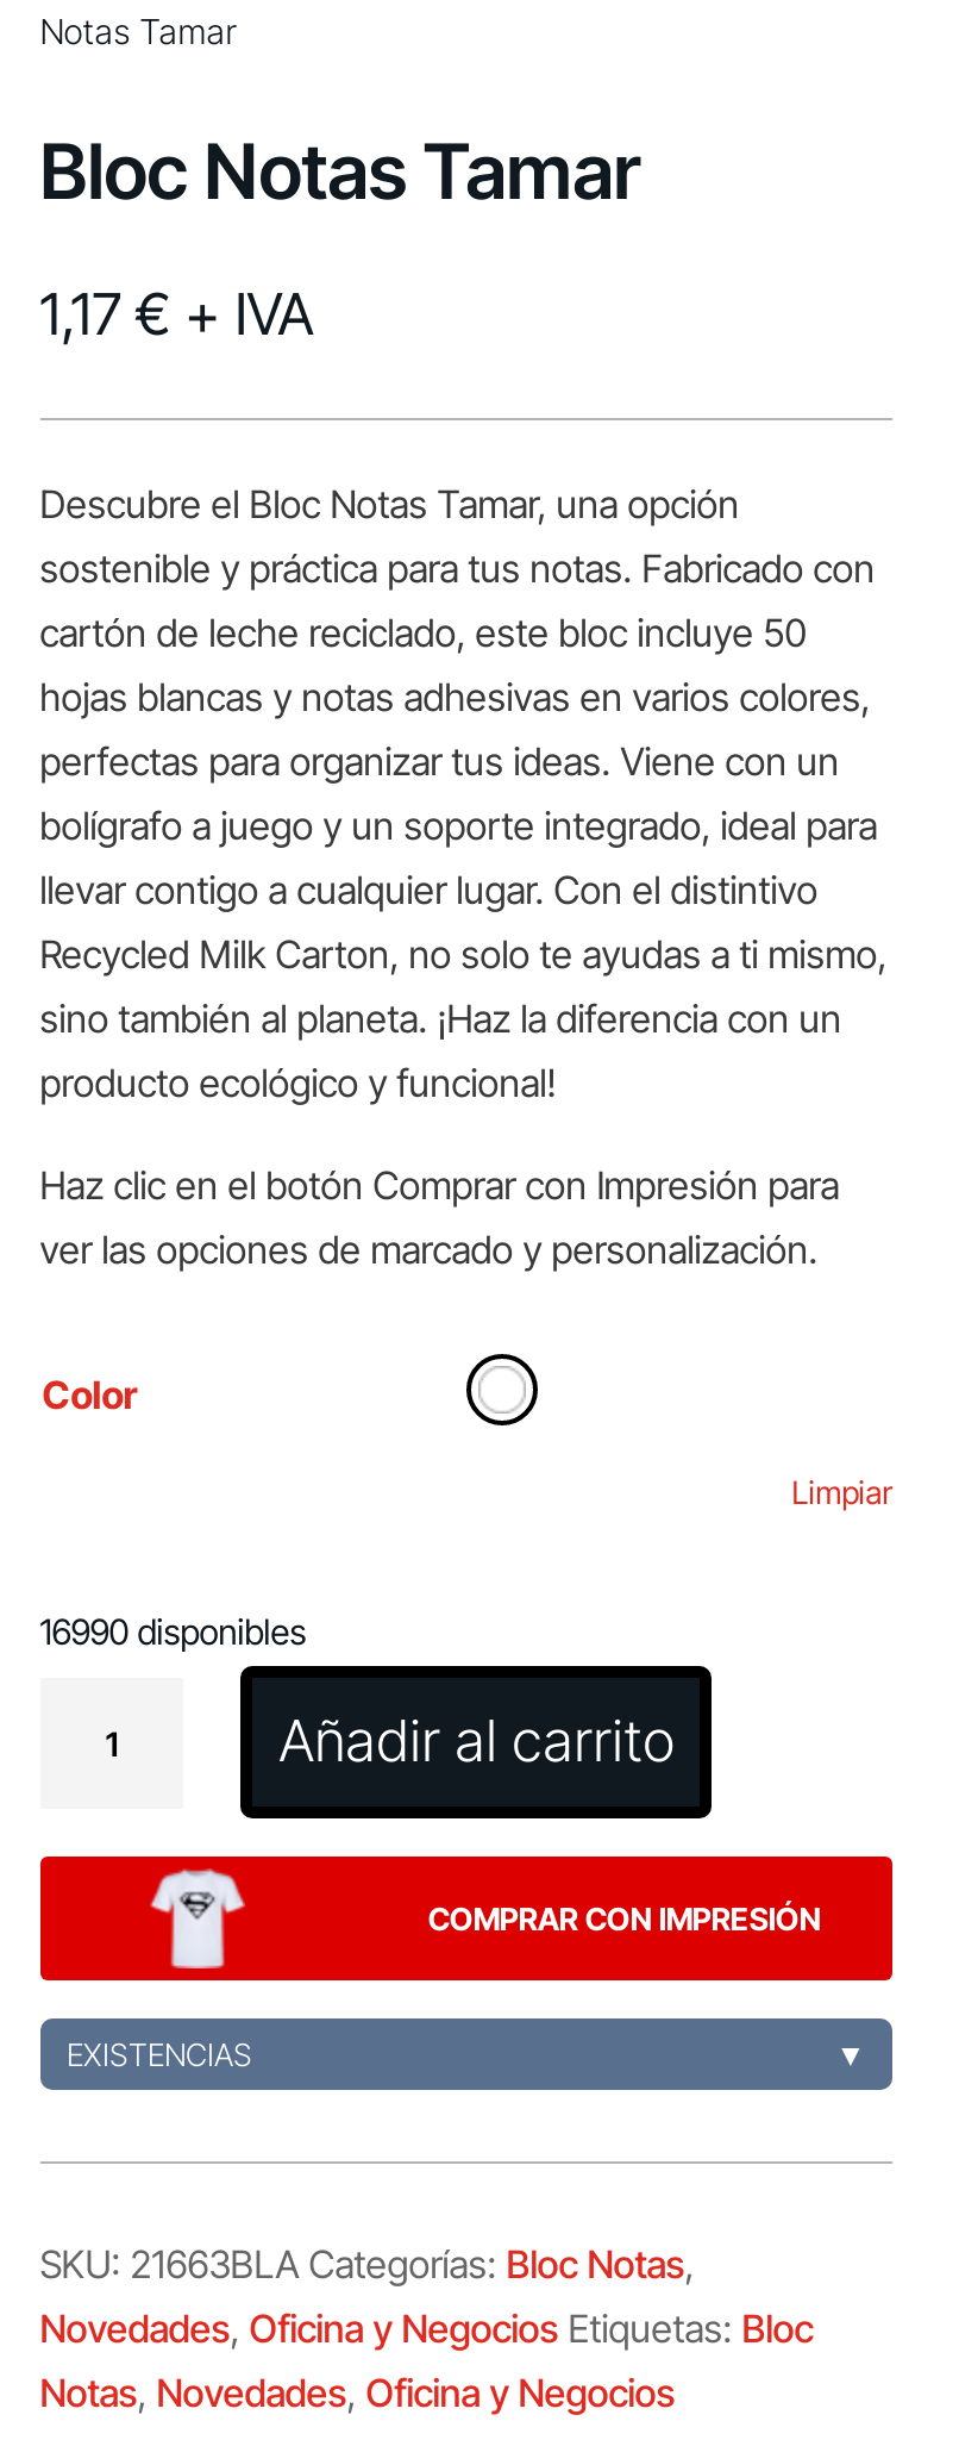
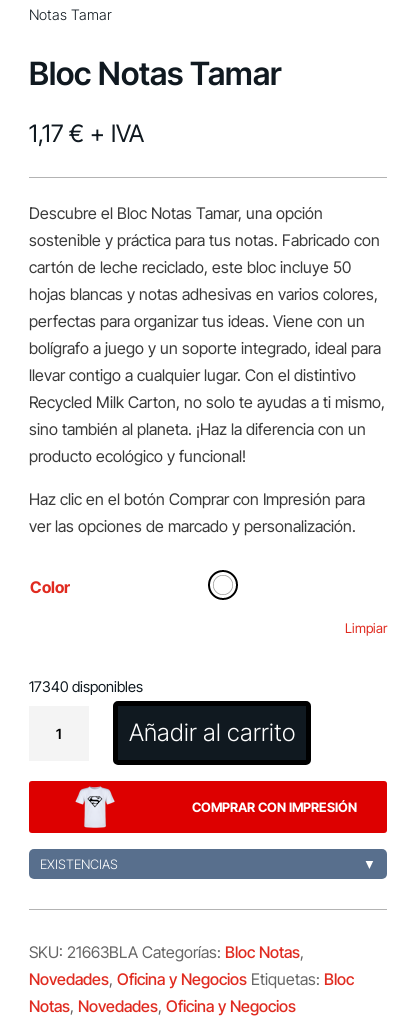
- 16990 disponibles
+ 17340 disponibles
